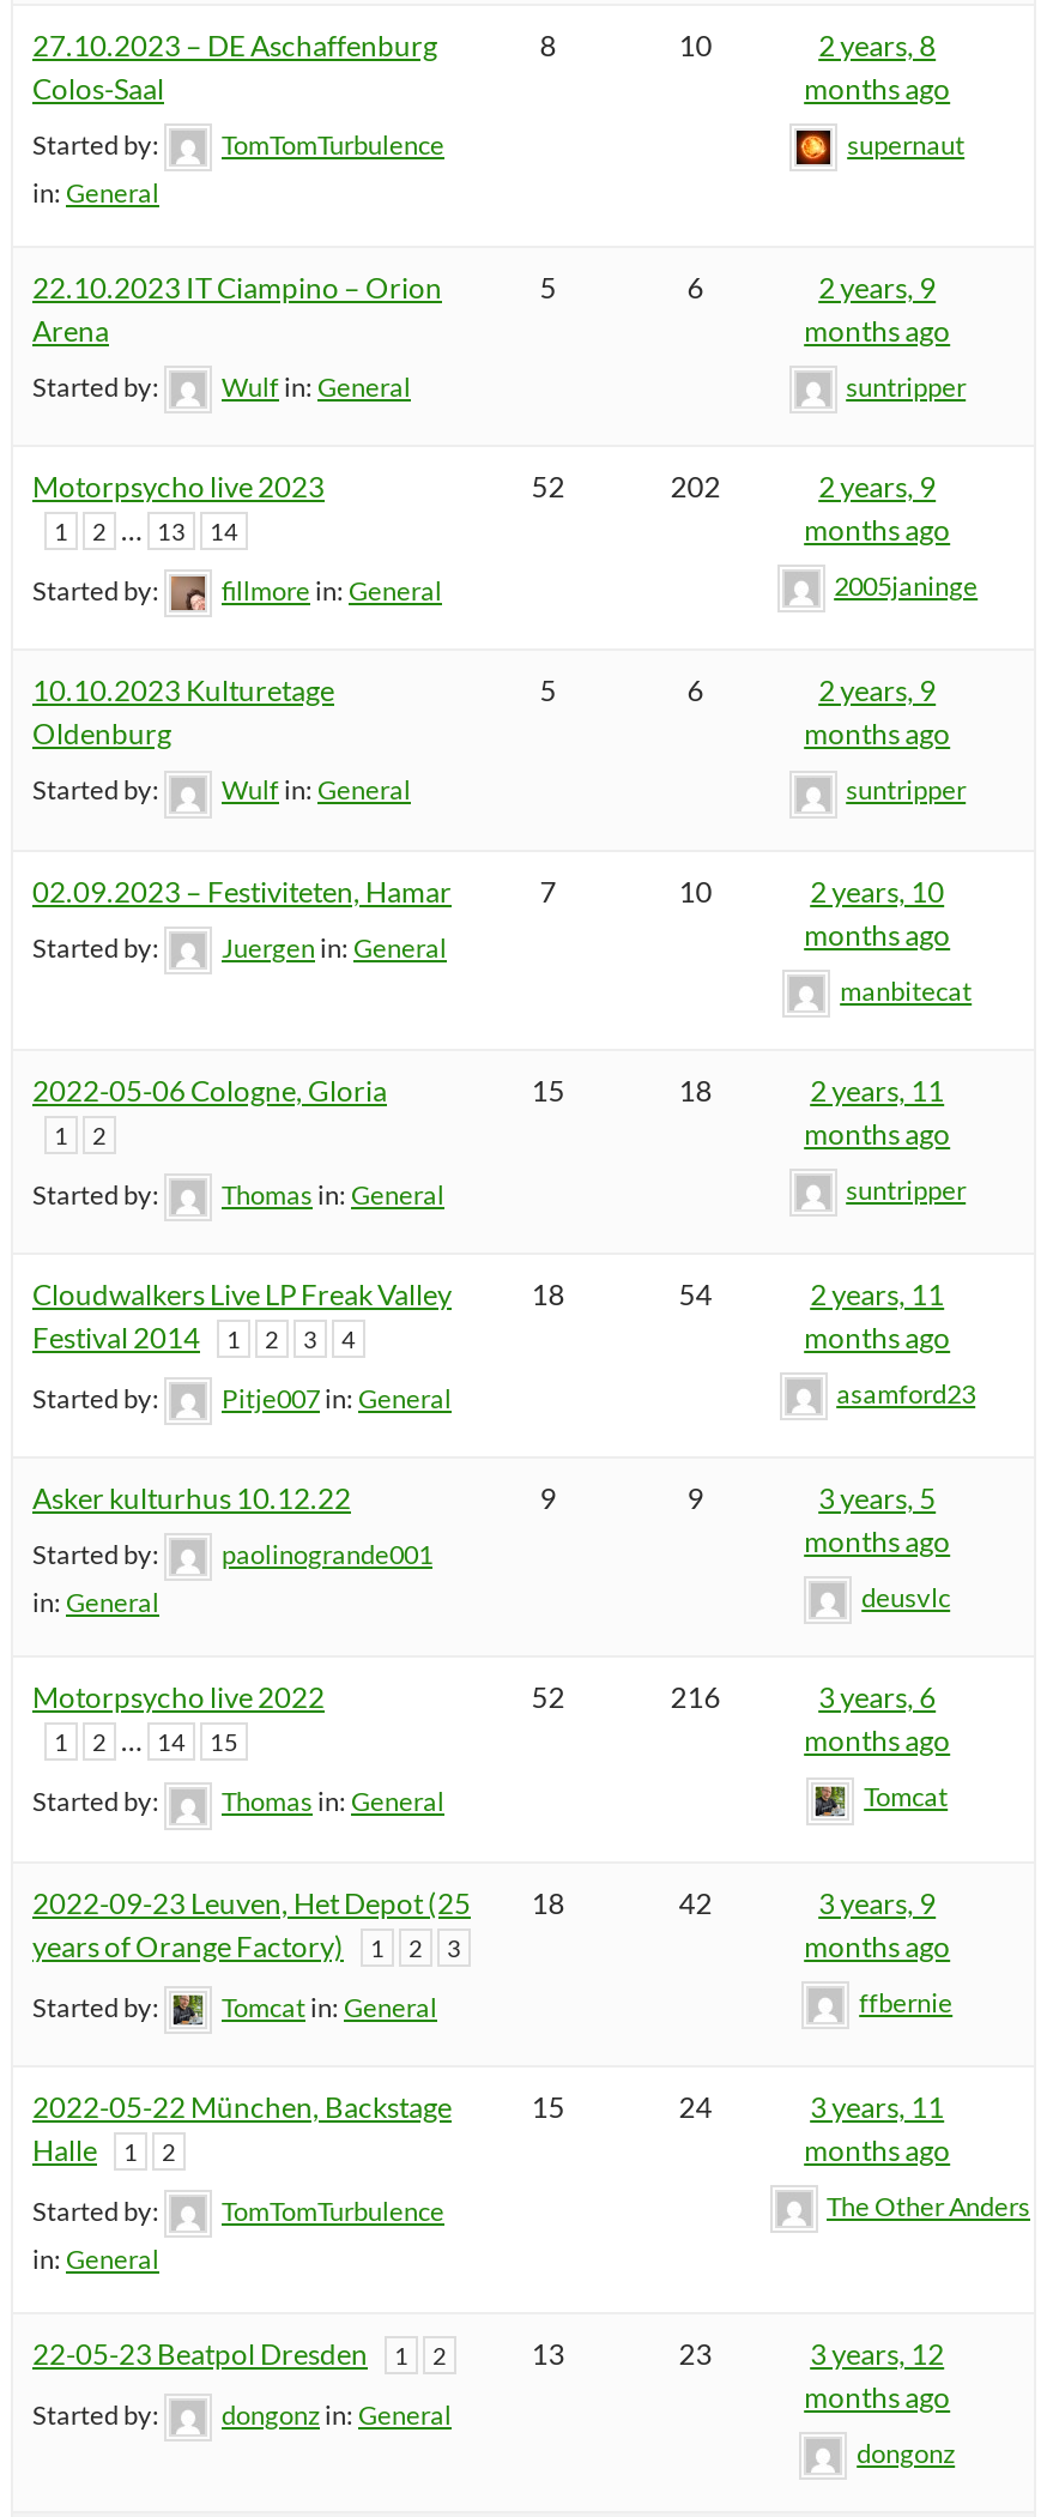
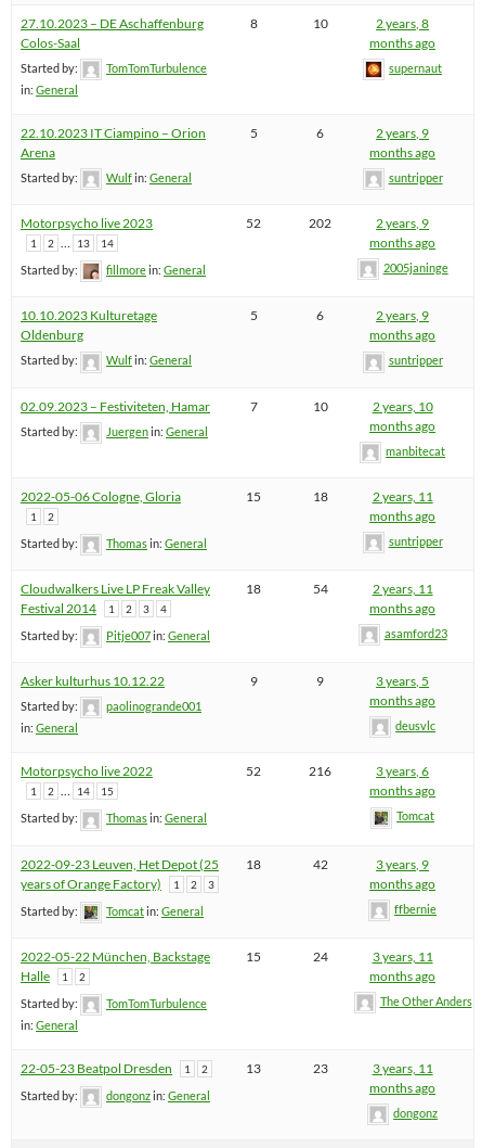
- 3 years, 12
+ 3 years, 11
